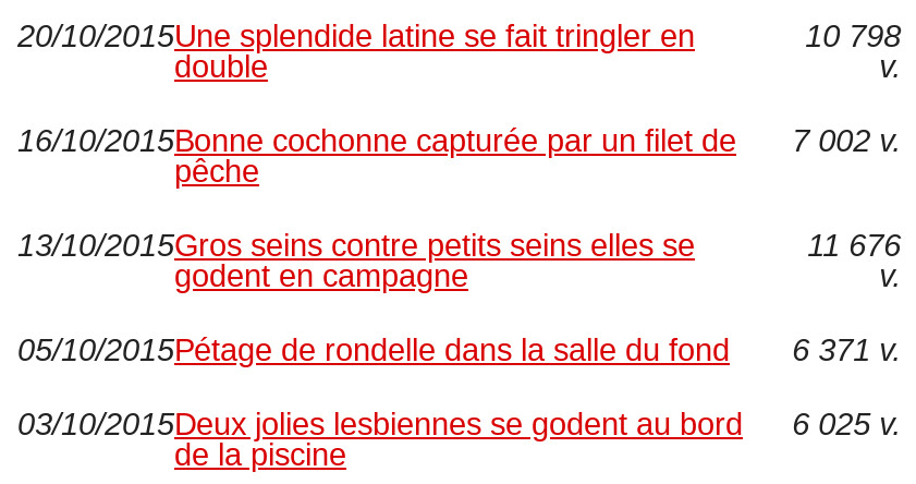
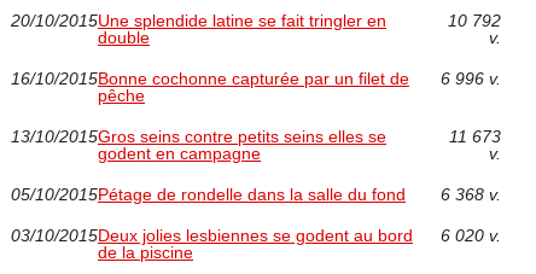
- 10 798
+ 10 792

- 16/10/2015Bonne cochonne capturée par un filet de 7 002 v.
+ 16/10/2015Bonne cochonne capturée par un filet de 6 996 v.

- 11 676
+ 11 673

- 05/10/2015Pétage de rondelle dans la salle du fond 6 371 v.
+ 05/10/2015Pétage de rondelle dans la salle du fond 6 368 v.

- 03/10/2015Deux jolies lesbiennes se godent au bord 6 025 v.
+ 03/10/2015Deux jolies lesbiennes se godent au bord 6 020 v.
